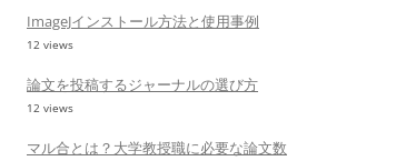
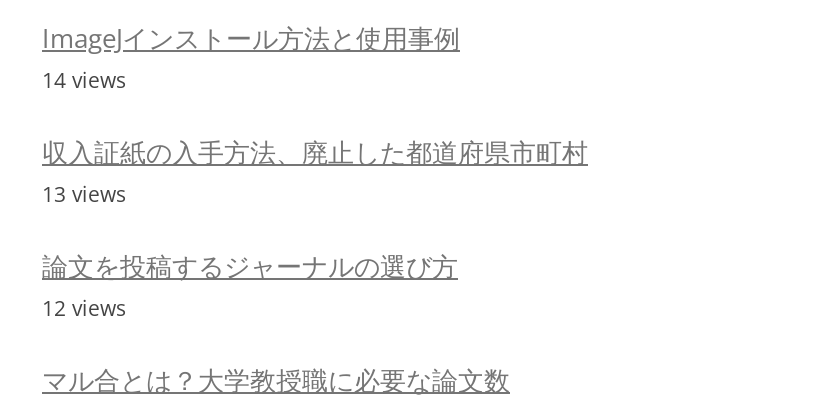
- 12 views
+ 14 views
+ 収入証紙の入手方法、廃止した都道府県市町村
+ 13 views
